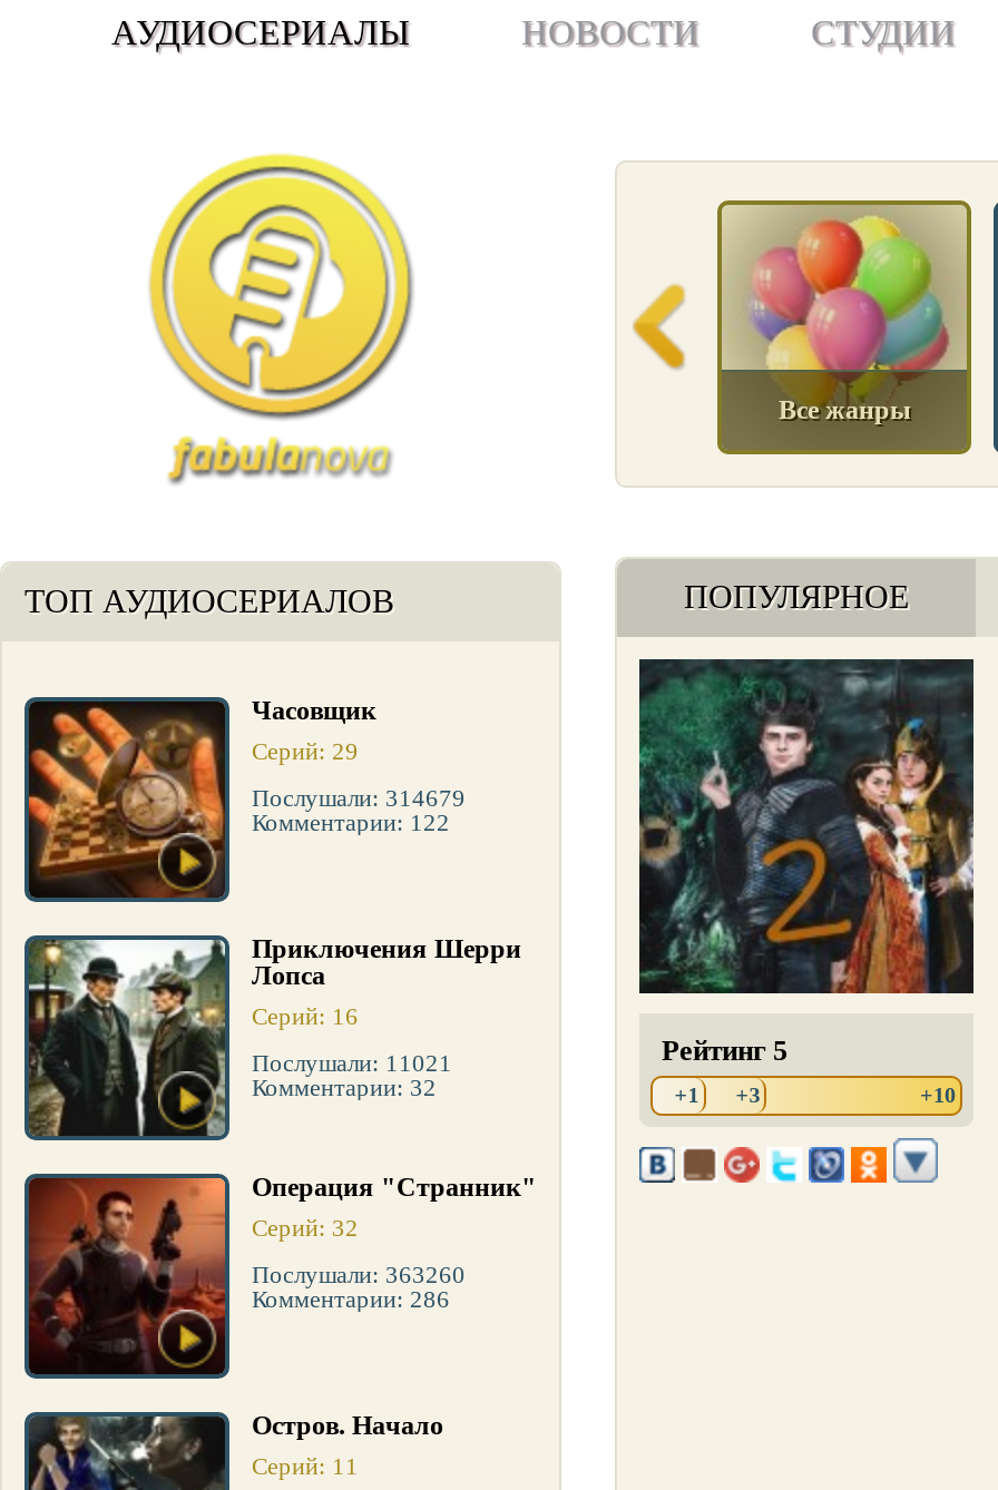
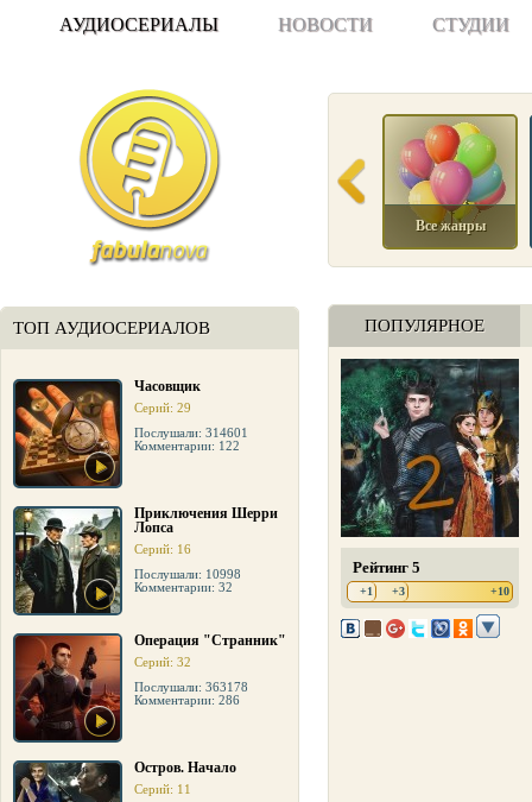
- Послушали: 314679
+ Послушали: 314601

- Послушали: 11021
+ Послушали: 10998

- Послушали: 363260
+ Послушали: 363178
